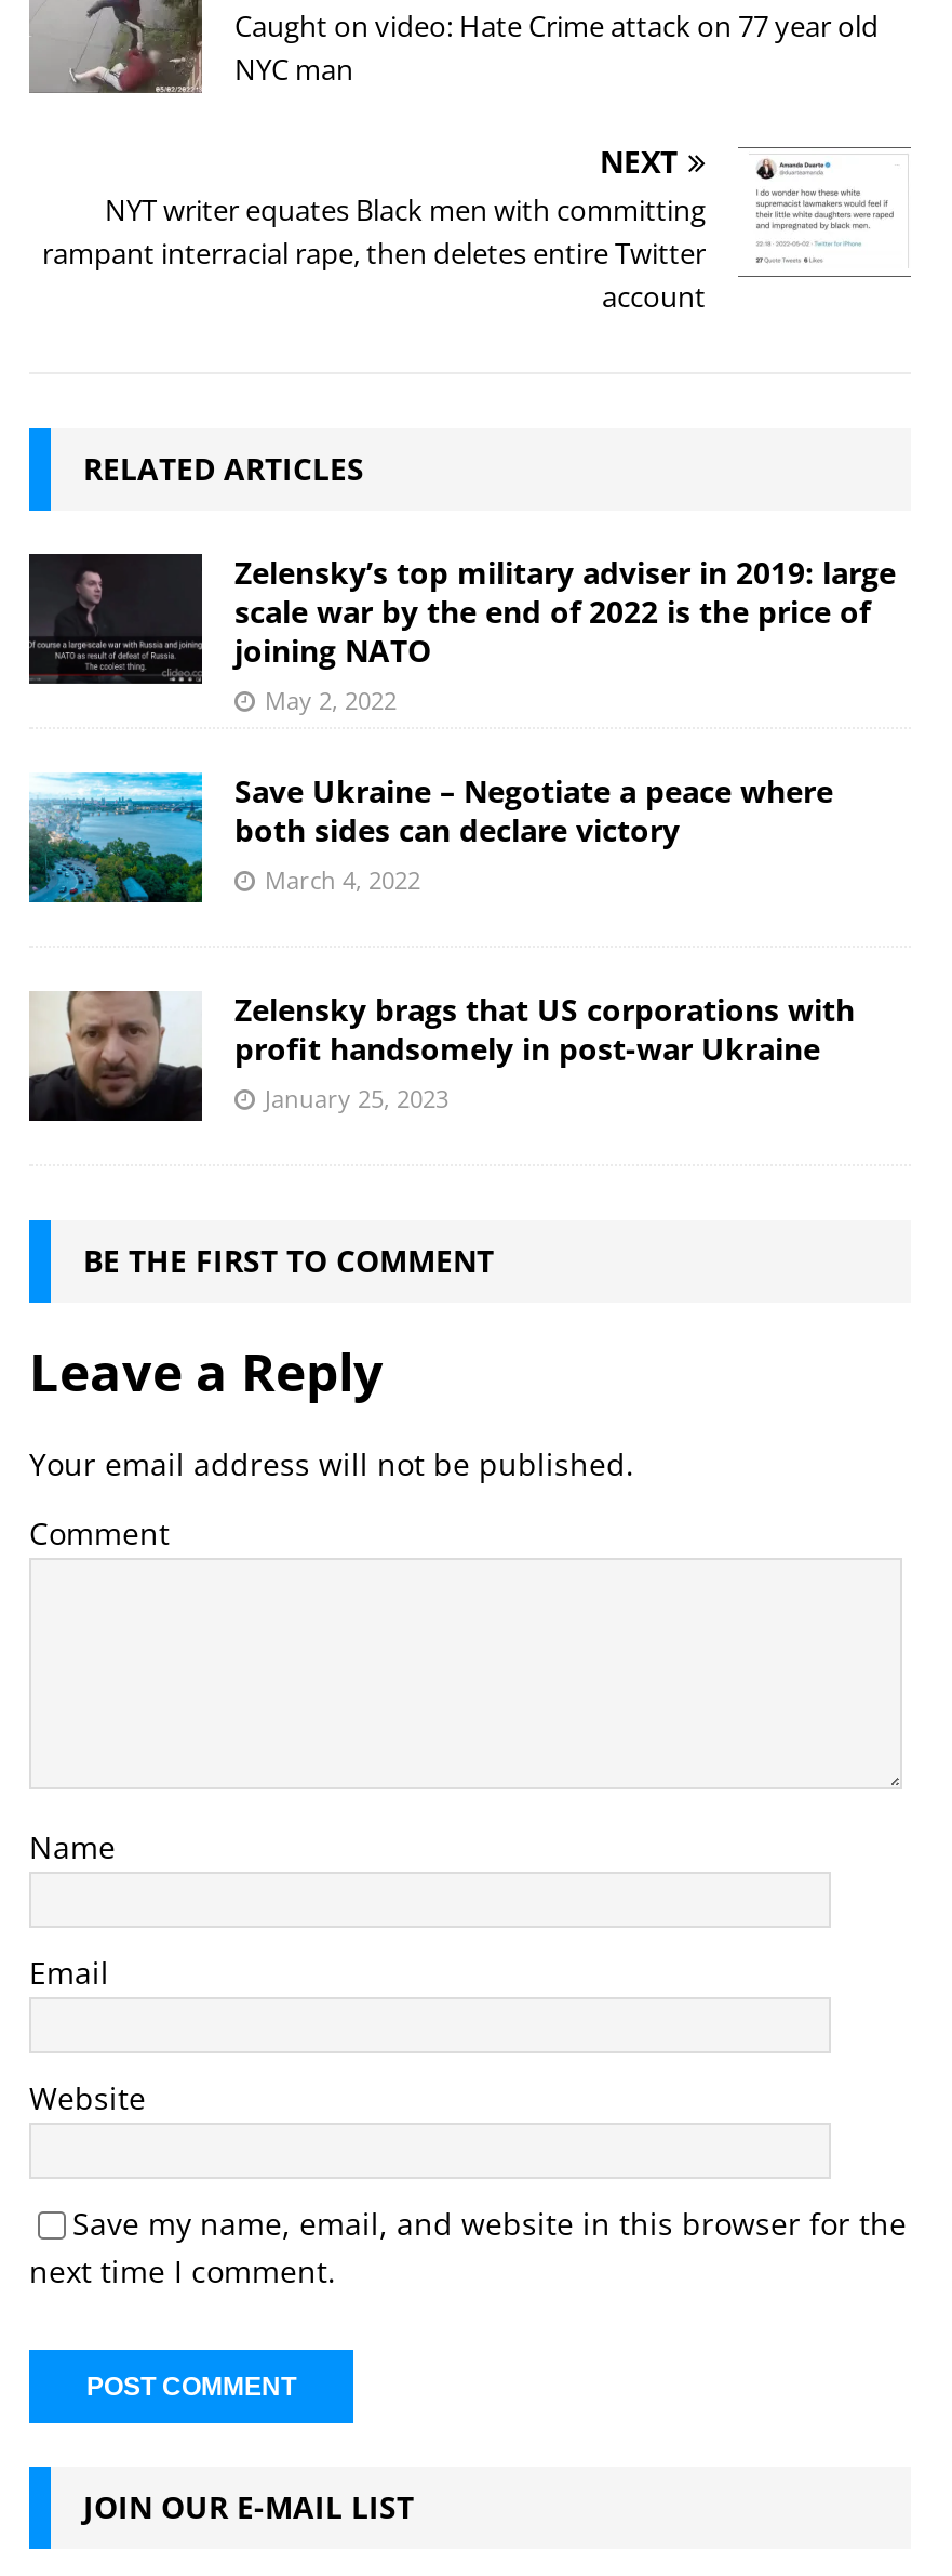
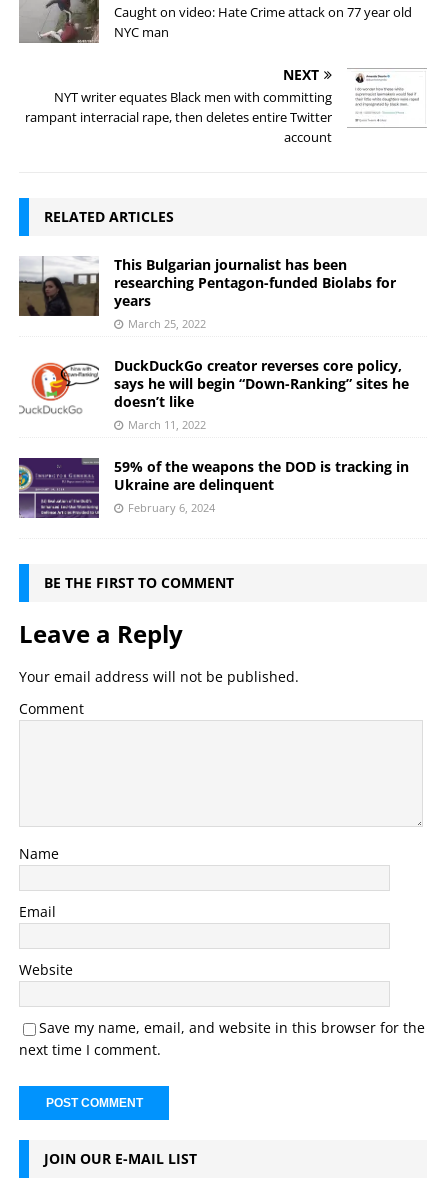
- [image]
- Zelensky’s top military adviser in 2019: large
- scale war by the end of 2022 is the price of
- joining NATO
- May 2, 2022
+ [image]
+ This Bulgarian journalist has been
+ researching Pentagon-funded Biolabs for
+ years
+ March 25, 2022

- [image]
- Save Ukraine – Negotiate a peace where
- both sides can declare victory
- March 4, 2022
+ [image]
+ DuckDuckGo creator reverses core policy,
+ says he will begin “Down-Ranking” sites he
+ doesn’t like
+ March 11, 2022

- [image]
- Zelensky brags that US corporations with
- profit handsomely in post-war Ukraine
- January 25, 2023
+ [image]
+ 59% of the weapons the DOD is tracking in
+ Ukraine are delinquent
+ February 6, 2024
